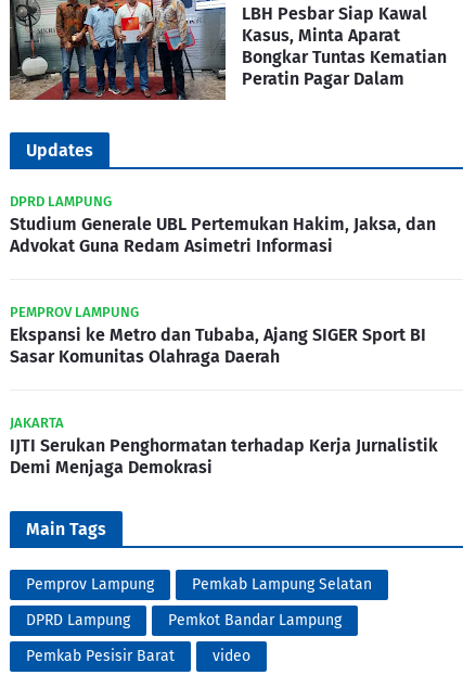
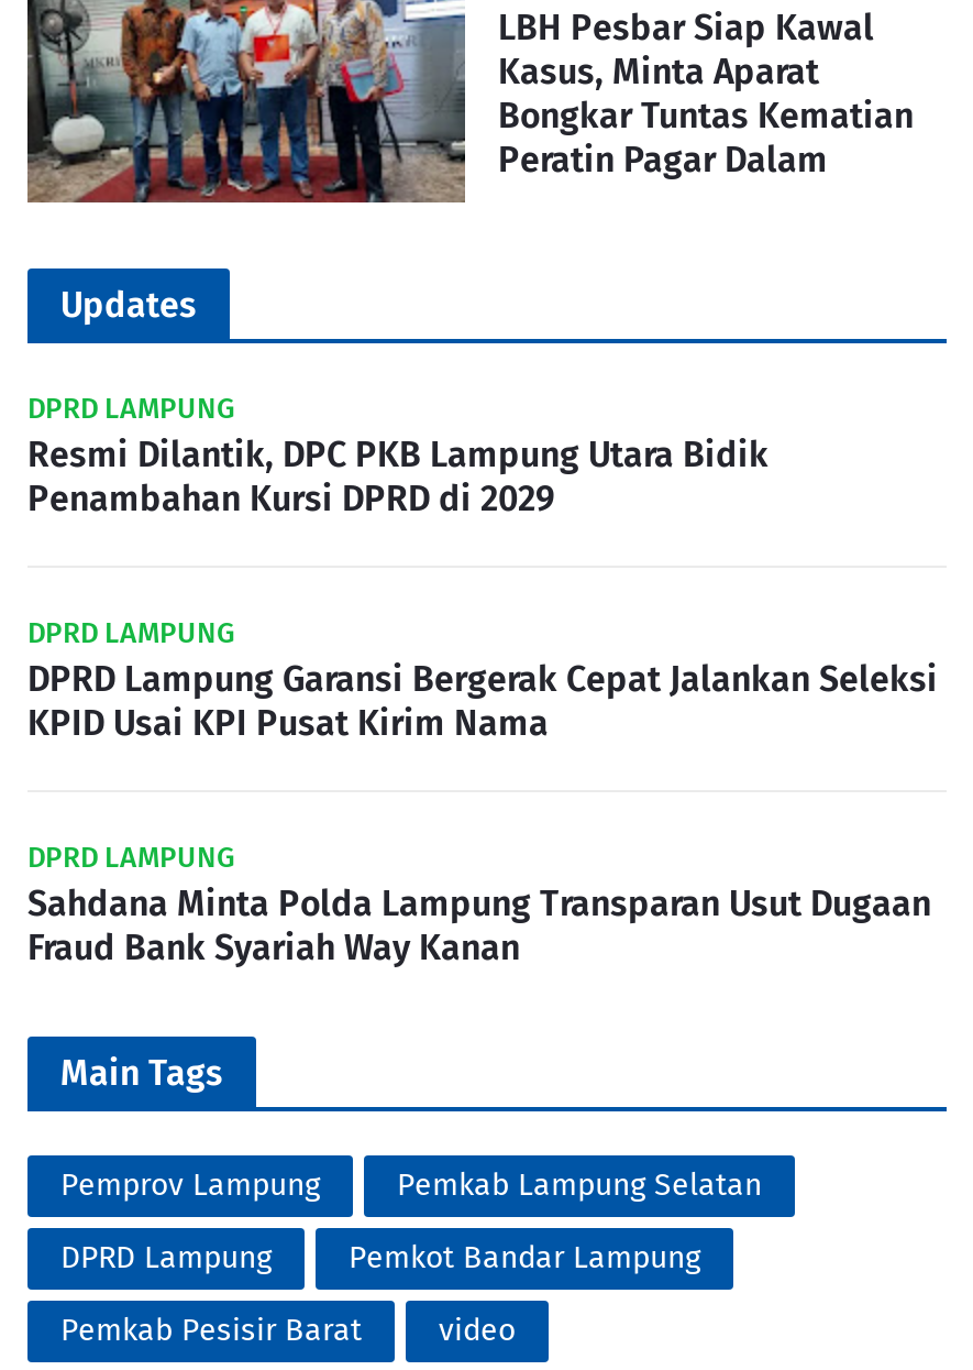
- Studium Generale UBL Pertemukan Hakim, Jaksa, dan
- Advokat Guna Redam Asimetri Informasi
+ Resmi Dilantik, DPC PKB Lampung Utara Bidik
+ Penambahan Kursi DPRD di 2029

- PEMPROV LAMPUNG
- Ekspansi ke Metro dan Tubaba, Ajang SIGER Sport BI
- Sasar Komunitas Olahraga Daerah
+ DPRD LAMPUNG
+ DPRD Lampung Garansi Bergerak Cepat Jalankan Seleksi
+ KPID Usai KPI Pusat Kirim Nama

- JAKARTA
- IJTI Serukan Penghormatan terhadap Kerja Jurnalistik
- Demi Menjaga Demokrasi
+ DPRD LAMPUNG
+ Sahdana Minta Polda Lampung Transparan Usut Dugaan
+ Fraud Bank Syariah Way Kanan
